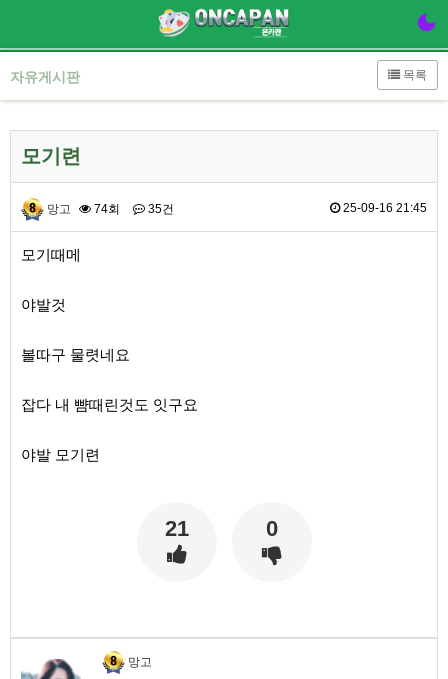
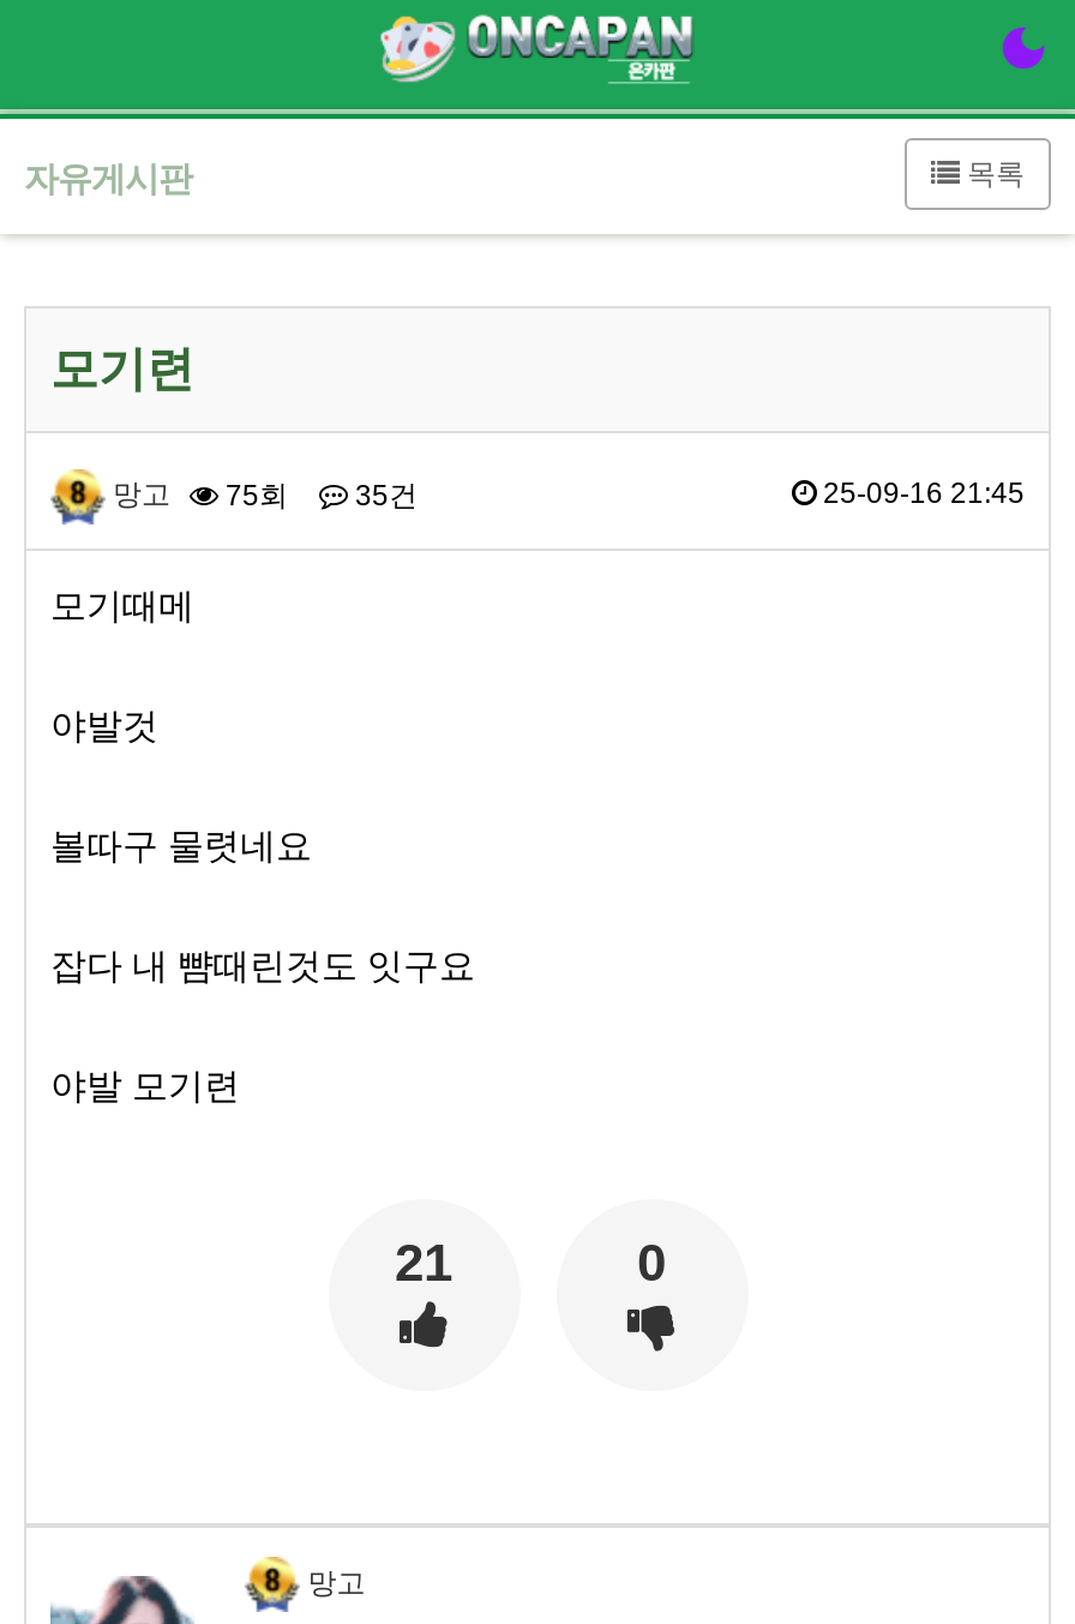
- 망고 74회 35건
+ 망고 75회 35건
